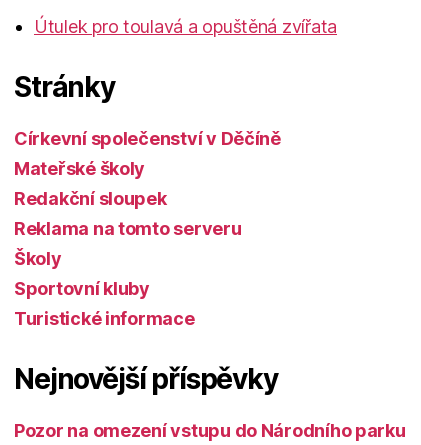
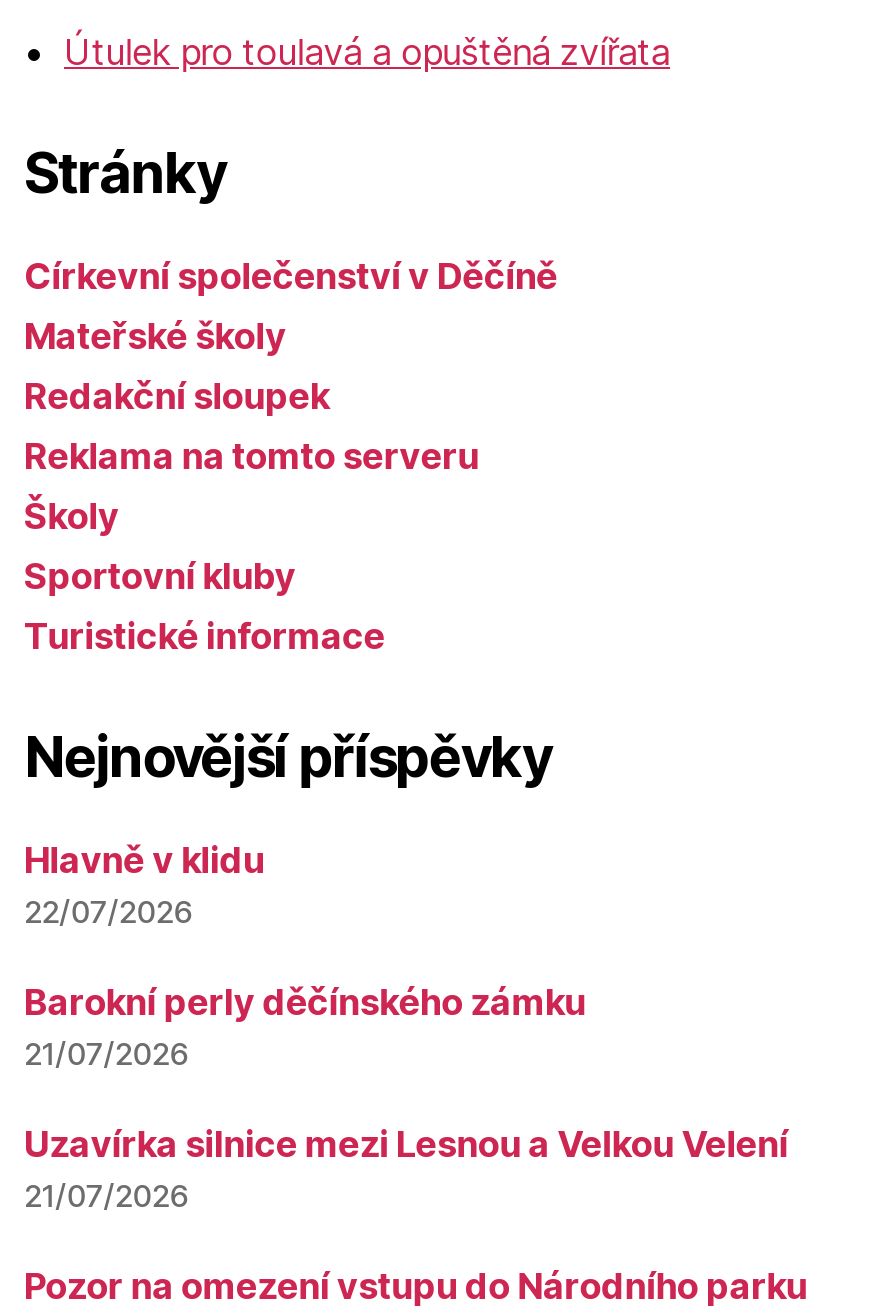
+ Hlavně v klidu
+ 22/07/2026
+ Barokní perly děčínského zámku
+ 21/07/2026
+ Uzavírka silnice mezi Lesnou a Velkou Velení
+ 21/07/2026
